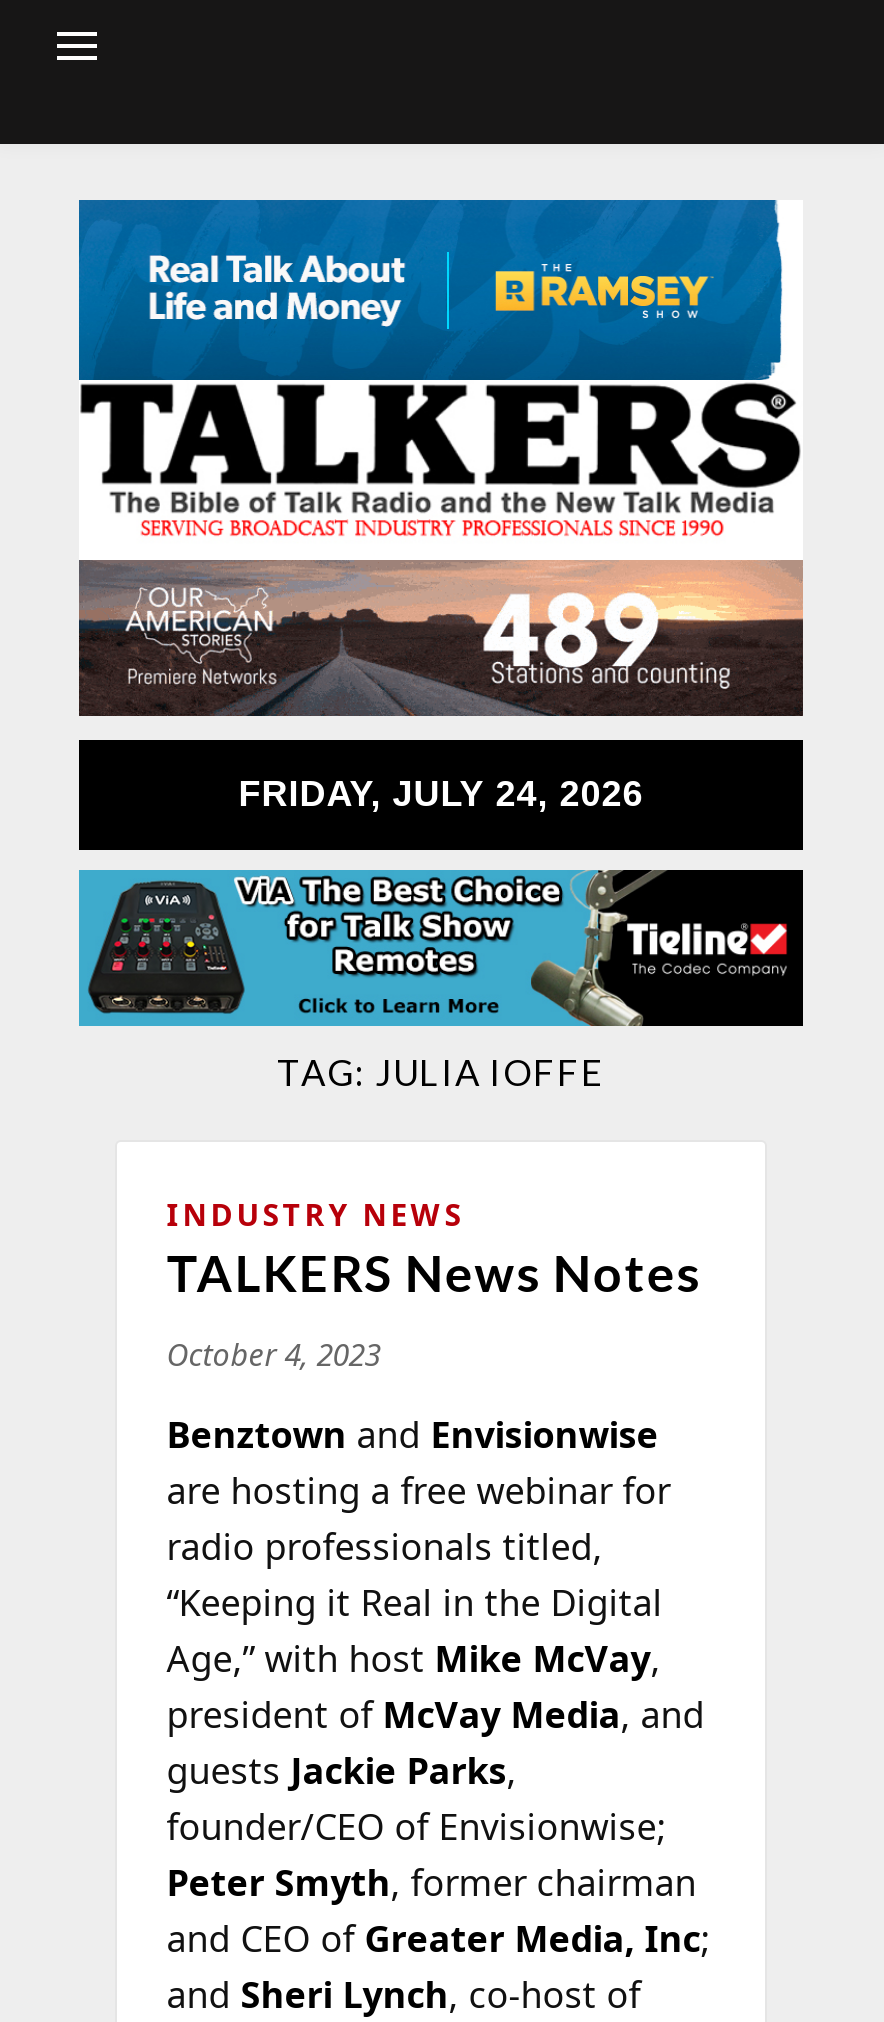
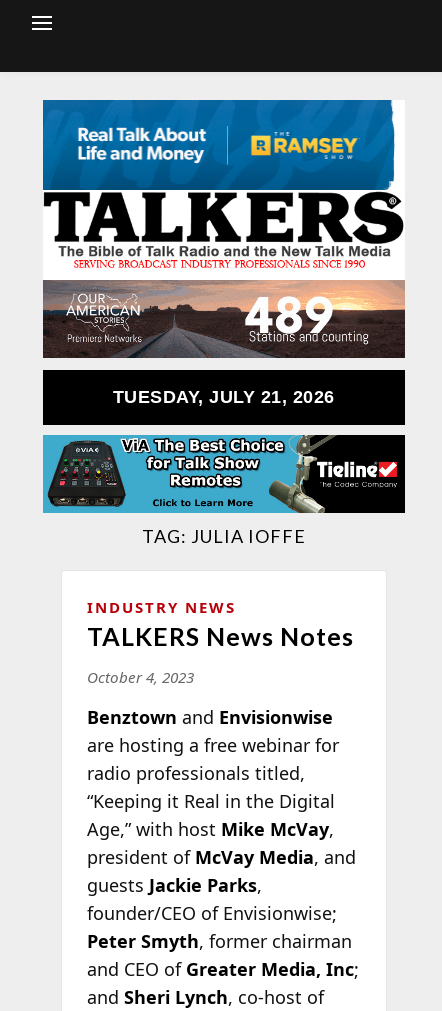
- FRIDAY, JULY 24, 2026
+ TUESDAY, JULY 21, 2026
